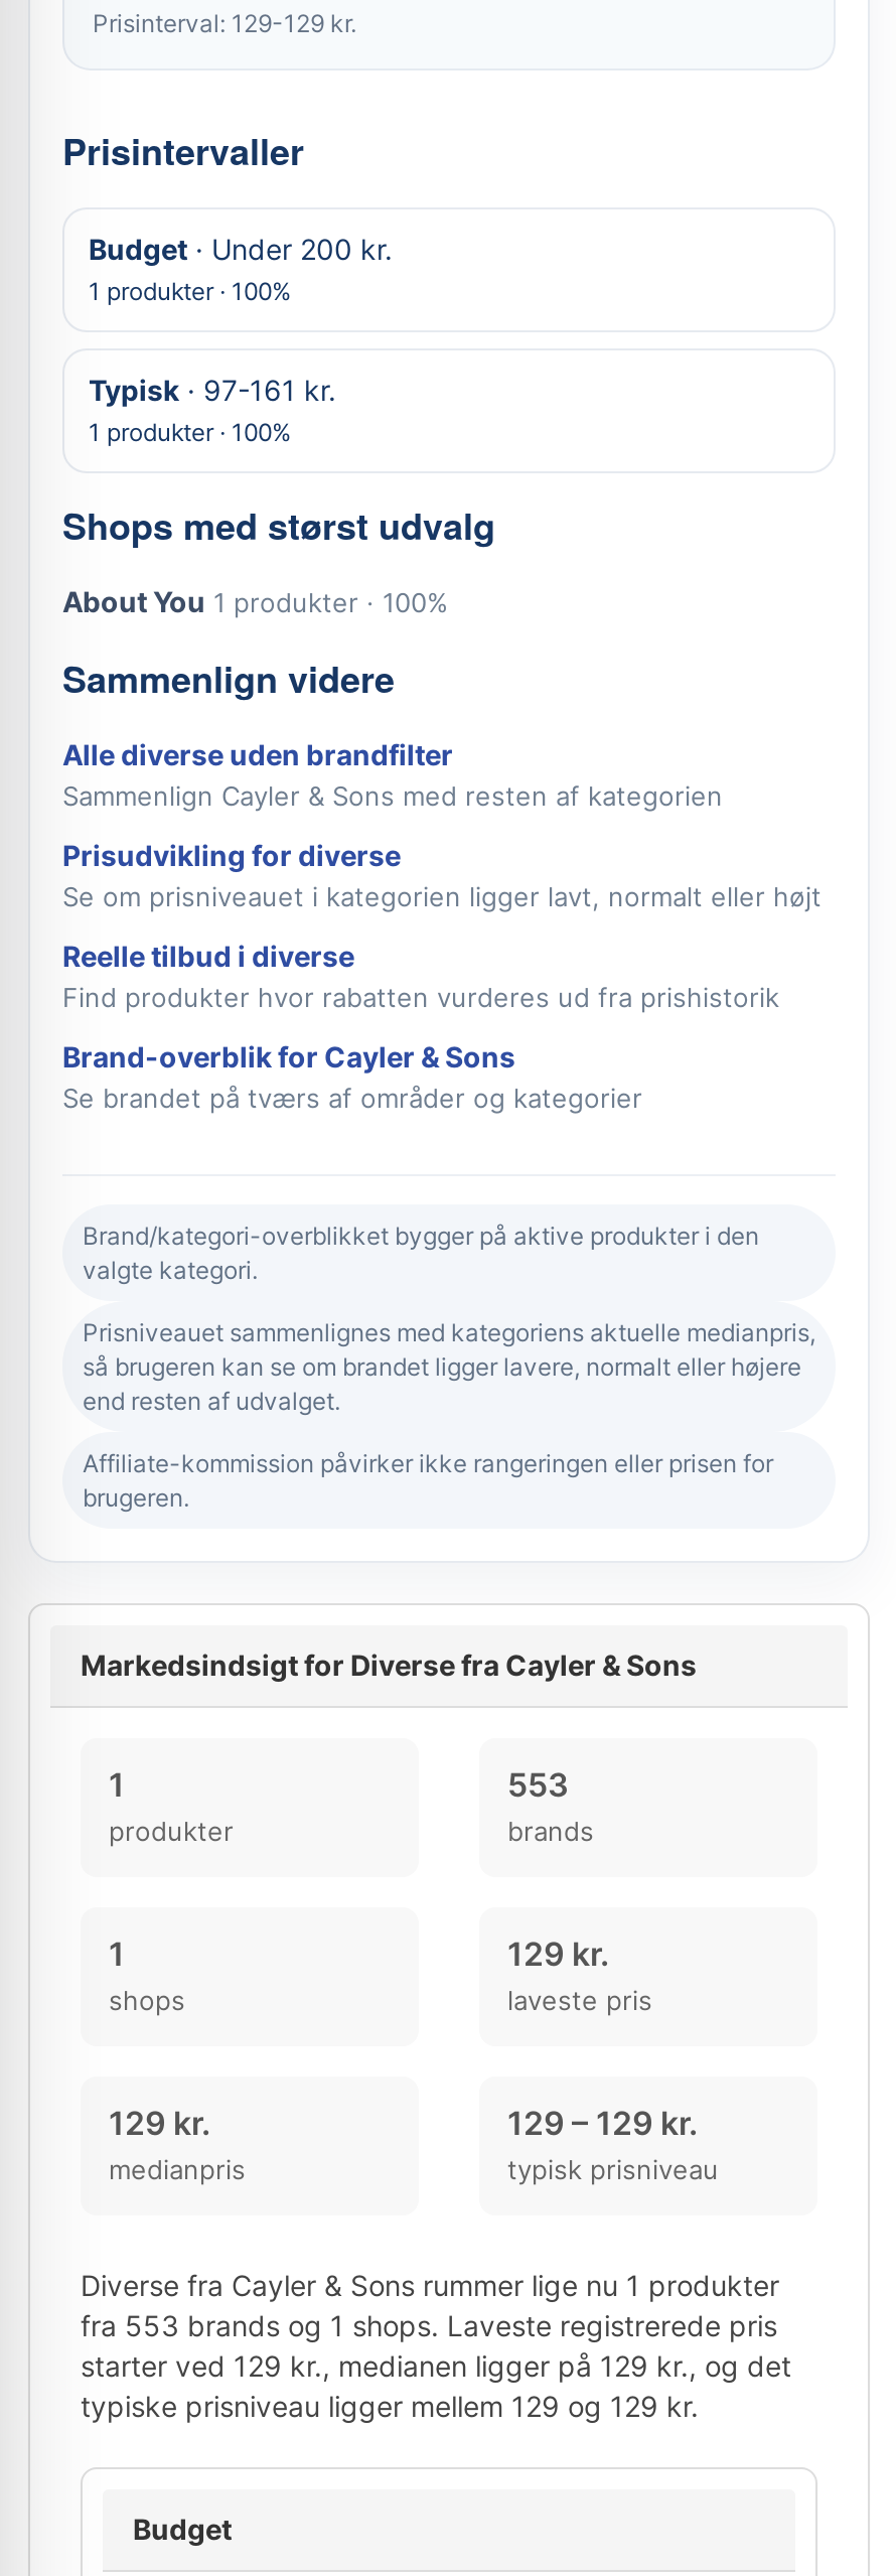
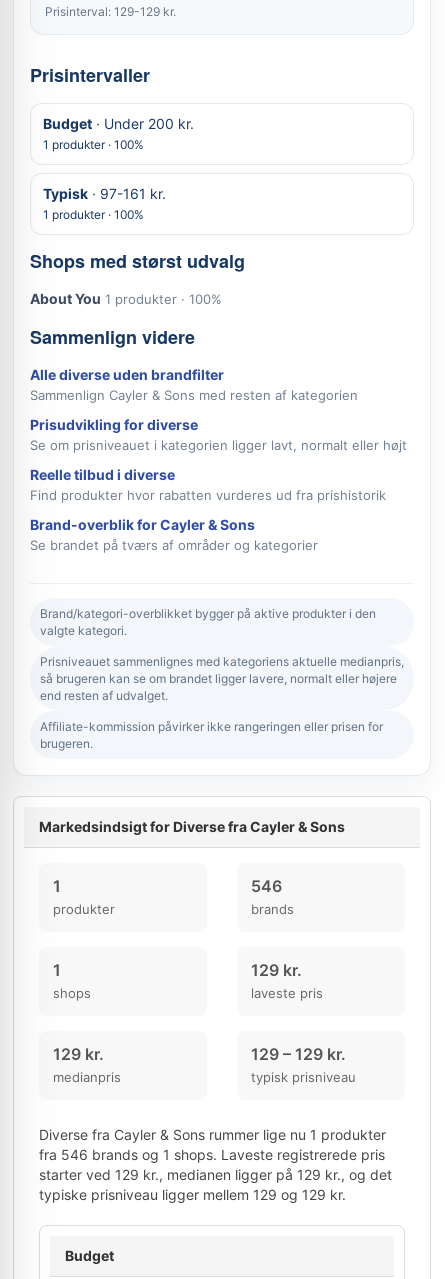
- 553
+ 546

- fra 553 brands og 1 shops. Laveste registrerede pris
+ fra 546 brands og 1 shops. Laveste registrerede pris
